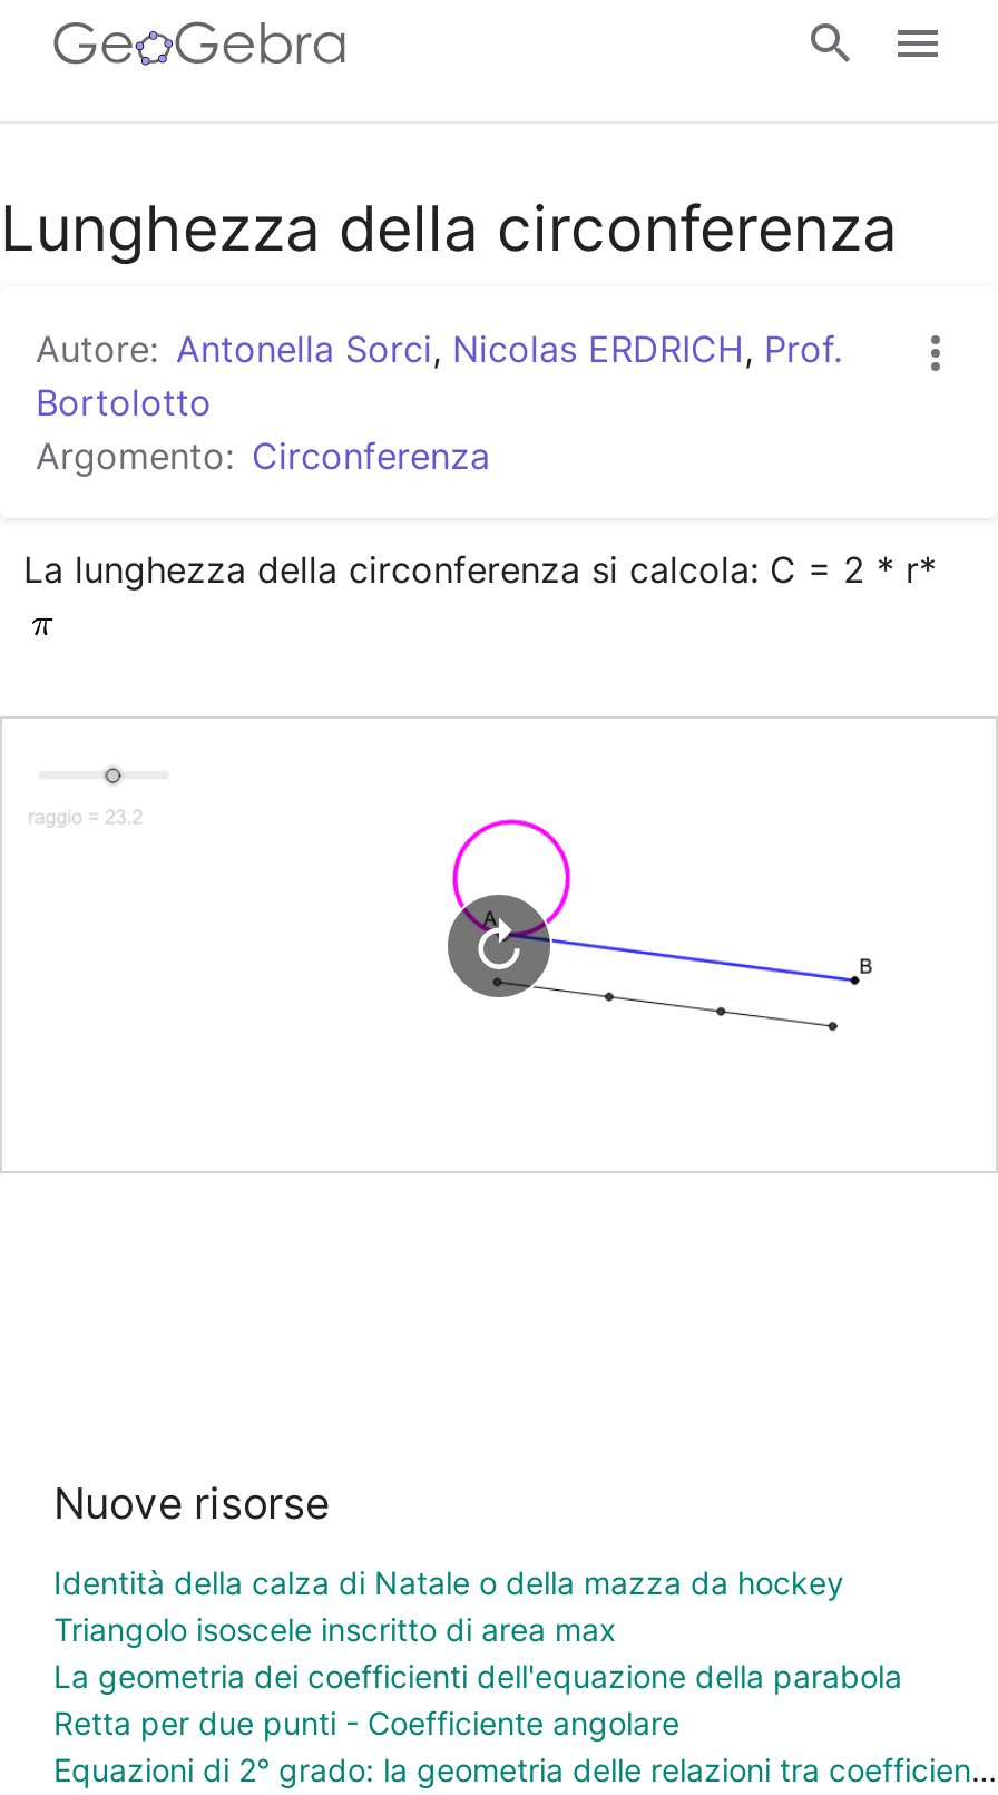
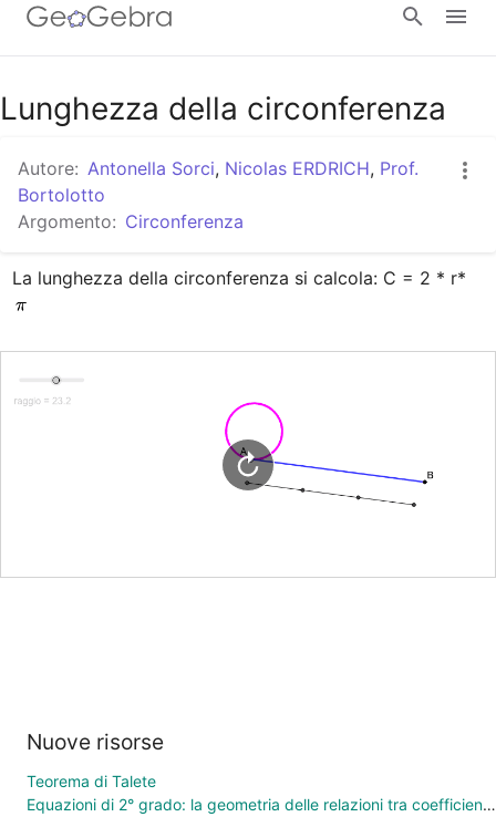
- Identità della calza di Natale o della mazza da hockey
- Triangolo isoscele inscritto di area max
- La geometria dei coefficienti dell'equazione della parabola
- Retta per due punti - Coefficiente angolare
+ Teorema di Talete
